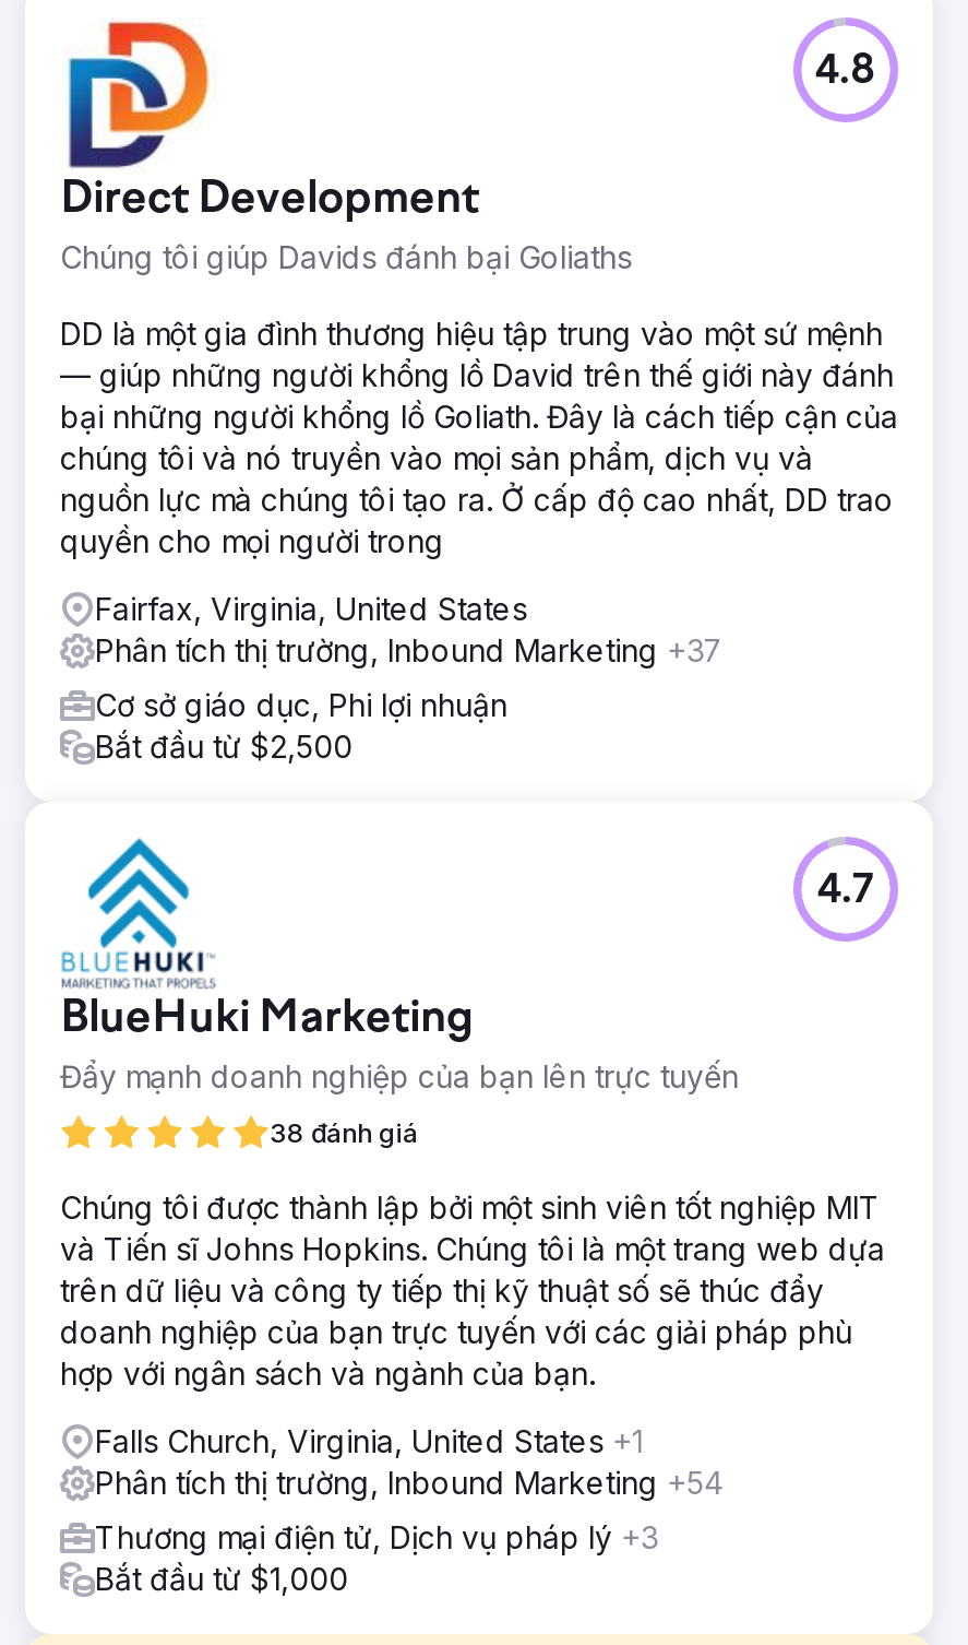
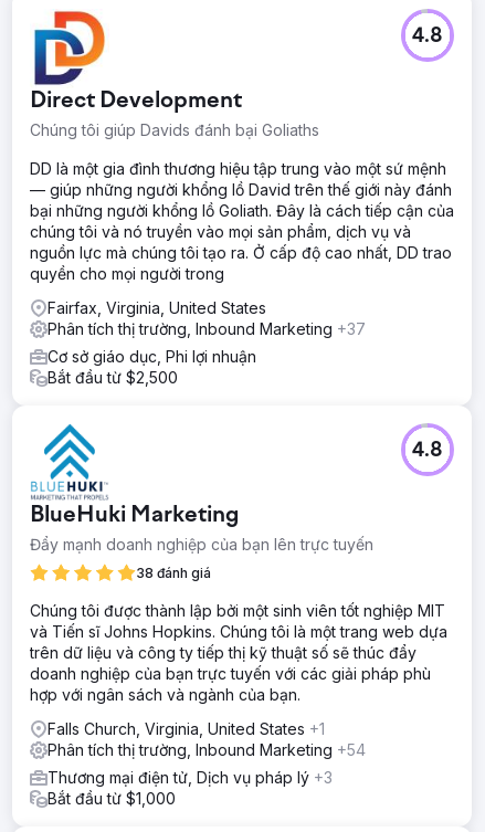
- 4.7
+ 4.8
